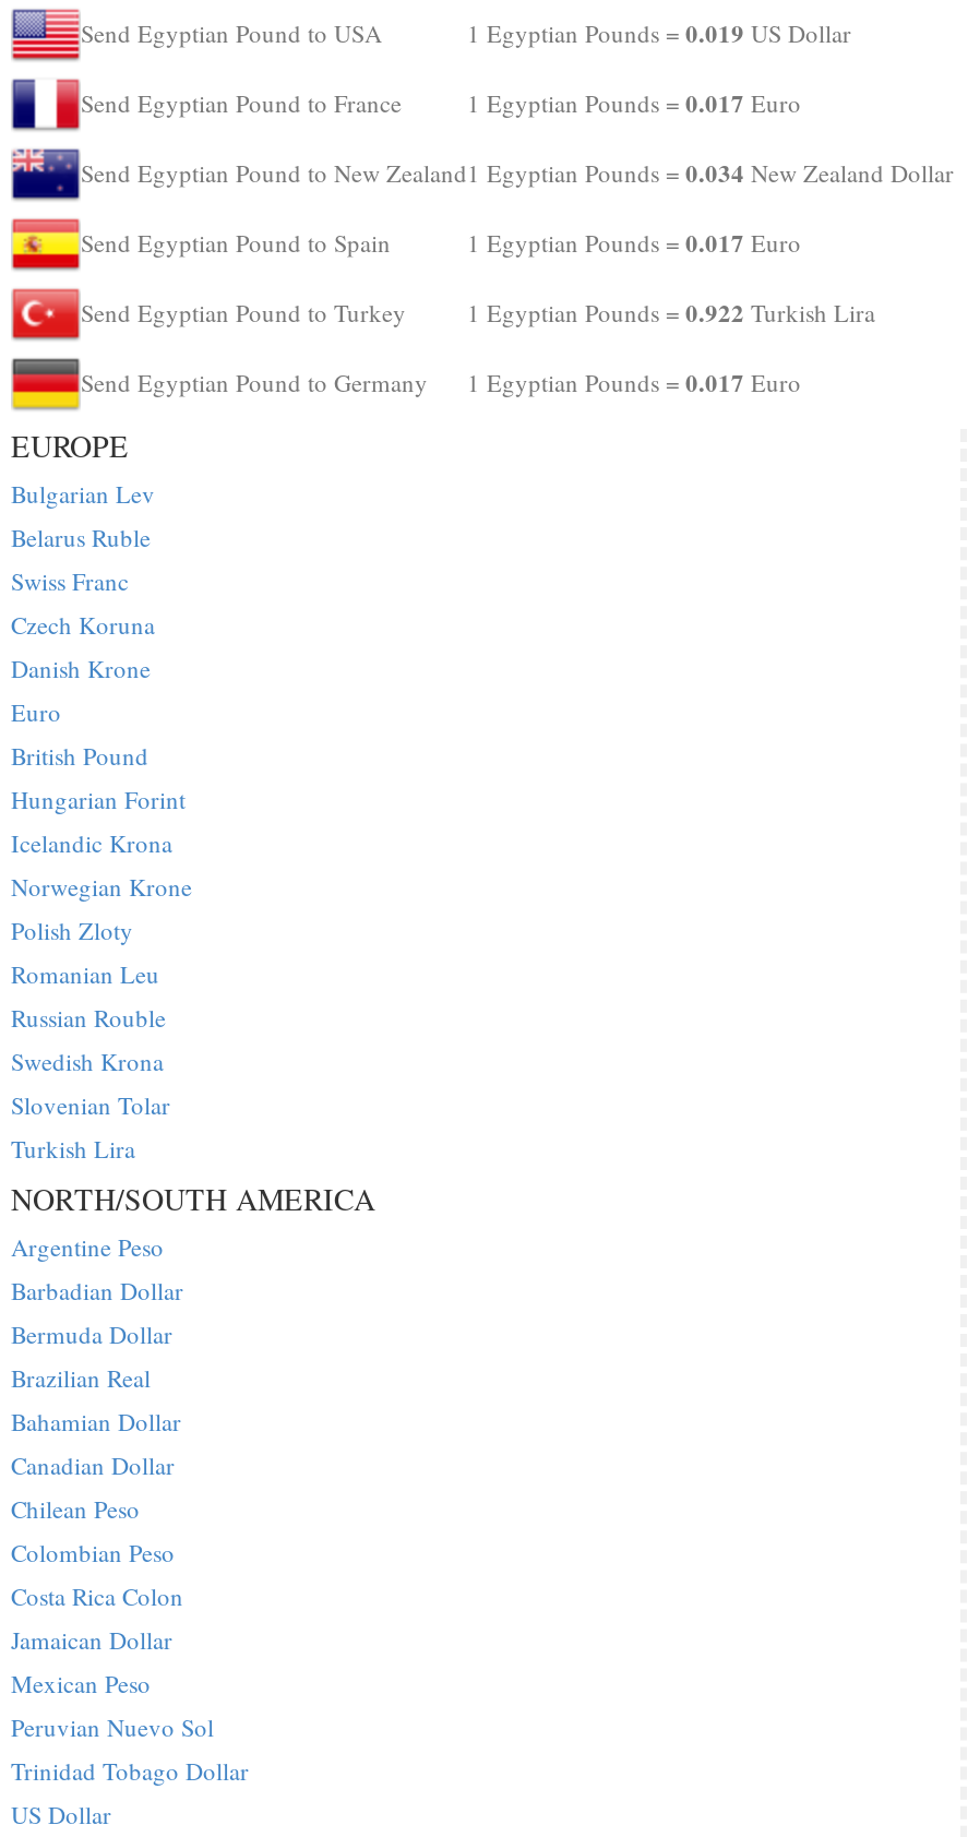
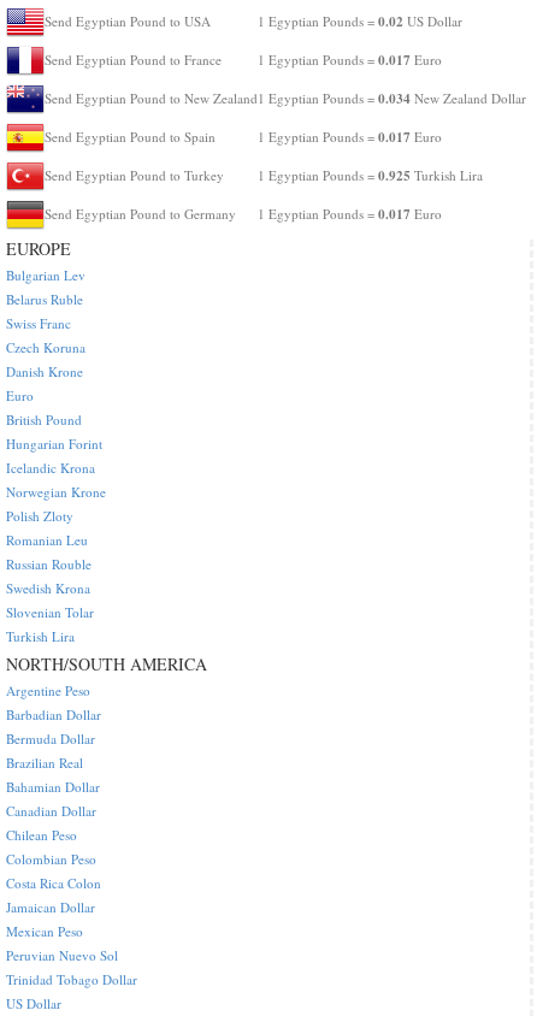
- 1 Egyptian Pounds = 0.019 US Dollar
+ 1 Egyptian Pounds = 0.02 US Dollar

- 1 Egyptian Pounds = 0.922 Turkish Lira
+ 1 Egyptian Pounds = 0.925 Turkish Lira
